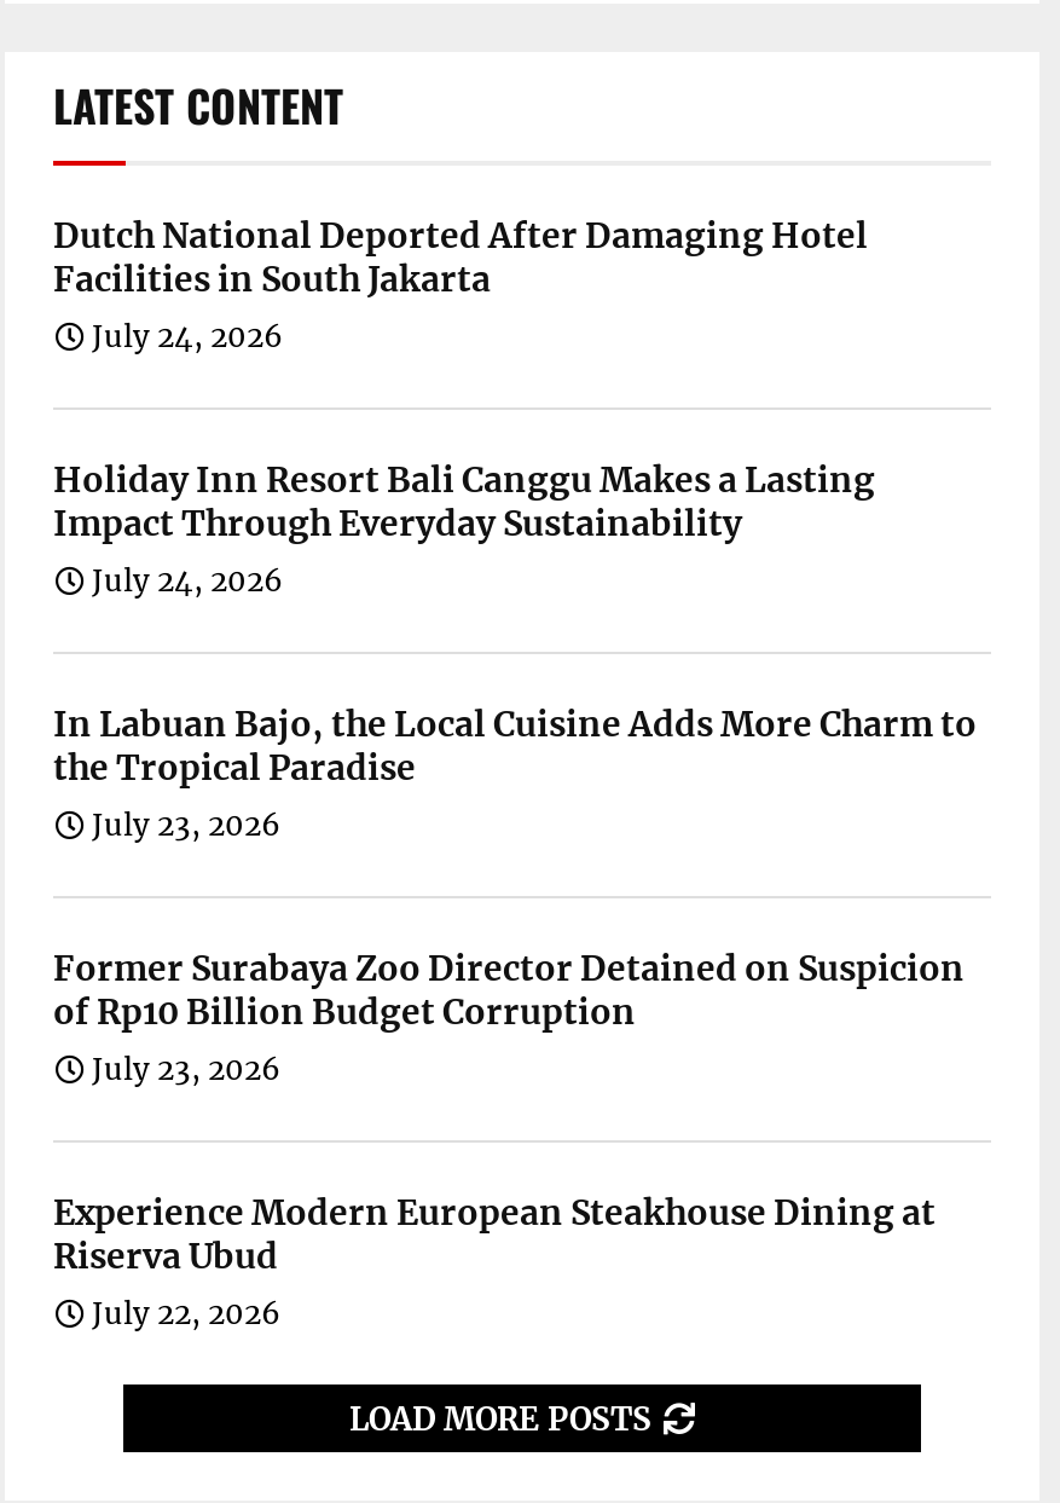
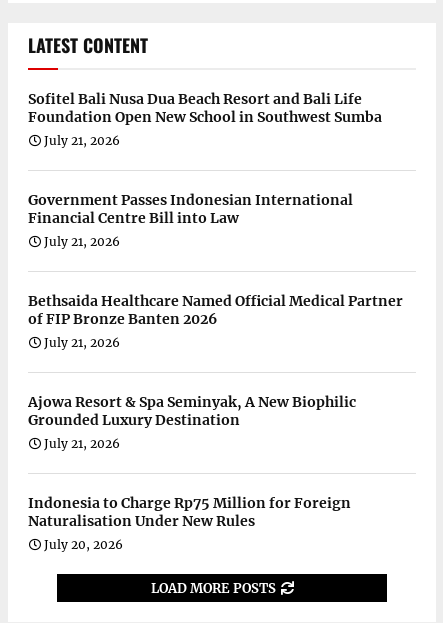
- Dutch National Deported After Damaging Hotel
- Facilities in South Jakarta
- July 24, 2026
+ Sofitel Bali Nusa Dua Beach Resort and Bali Life
+ Foundation Open New School in Southwest Sumba
+ July 21, 2026

- Holiday Inn Resort Bali Canggu Makes a Lasting
- Impact Through Everyday Sustainability
- July 24, 2026
+ Government Passes Indonesian International
+ Financial Centre Bill into Law
+ July 21, 2026

- In Labuan Bajo, the Local Cuisine Adds More Charm to
- the Tropical Paradise
- July 23, 2026
+ Bethsaida Healthcare Named Official Medical Partner
+ of FIP Bronze Banten 2026
+ July 21, 2026

- Former Surabaya Zoo Director Detained on Suspicion
- of Rp10 Billion Budget Corruption
- July 23, 2026
+ Ajowa Resort & Spa Seminyak, A New Biophilic
+ Grounded Luxury Destination
+ July 21, 2026

- Experience Modern European Steakhouse Dining at
- Riserva Ubud
- July 22, 2026
+ Indonesia to Charge Rp75 Million for Foreign
+ Naturalisation Under New Rules
+ July 20, 2026
